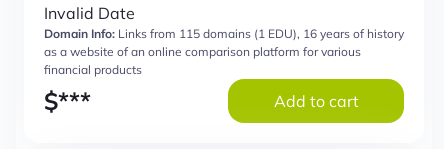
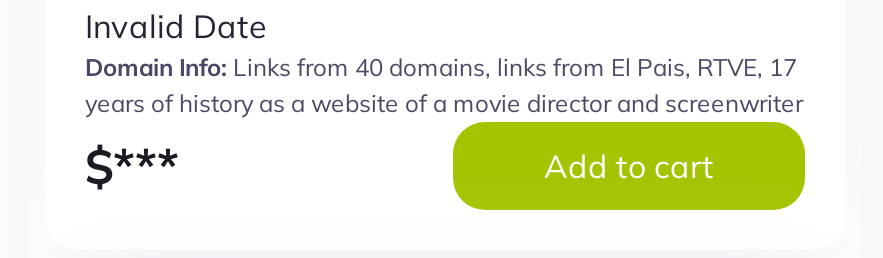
- Domain Info: Links from 115 domains (1 EDU), 16 years of history
- as a website of an online comparison platform for various
- financial products
+ Domain Info: Links from 40 domains, links from El Pais, RTVE, 17
+ years of history as a website of a movie director and screenwriter
